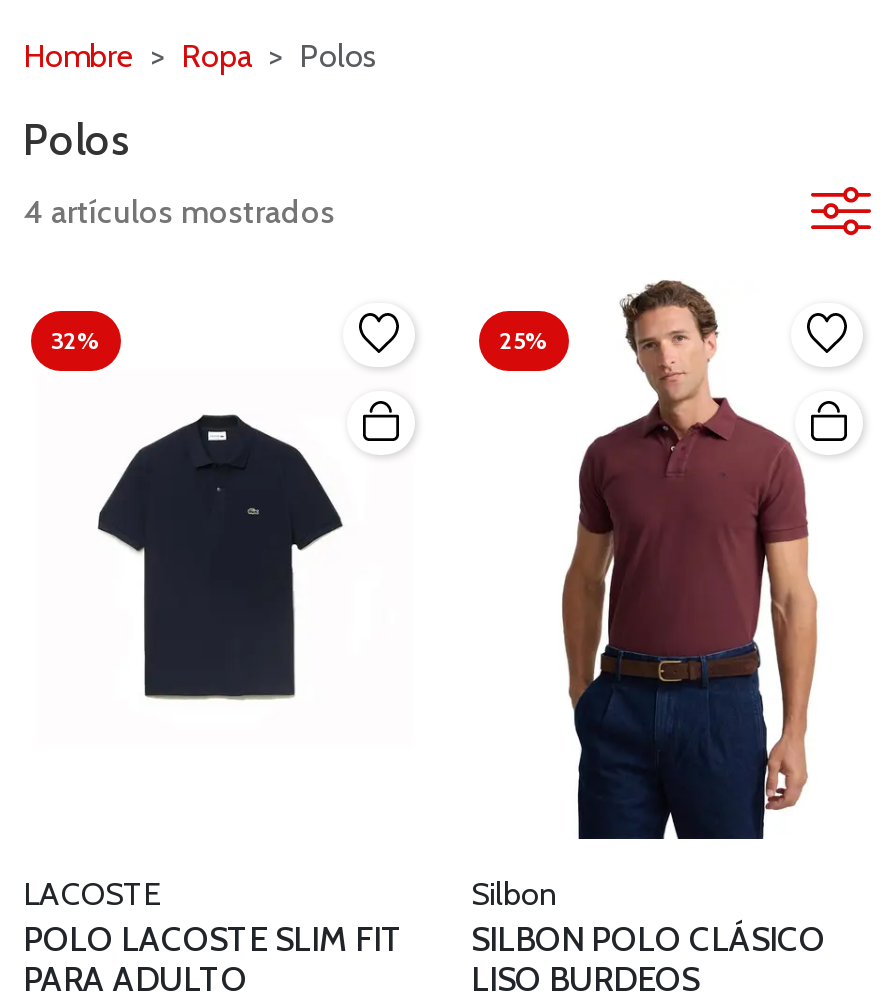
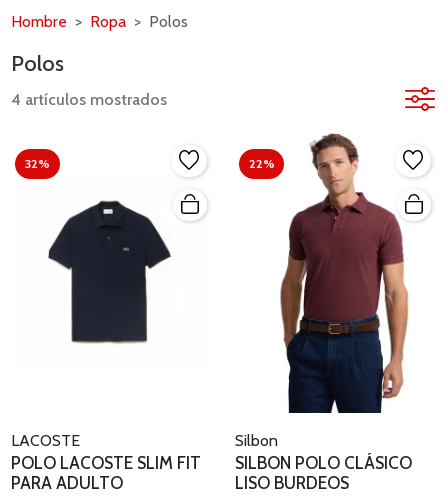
- 25%
+ 22%
